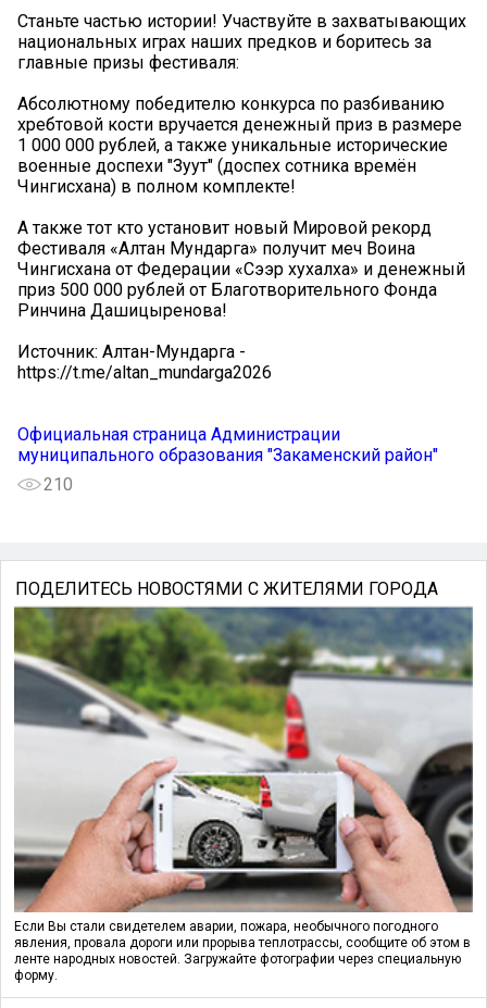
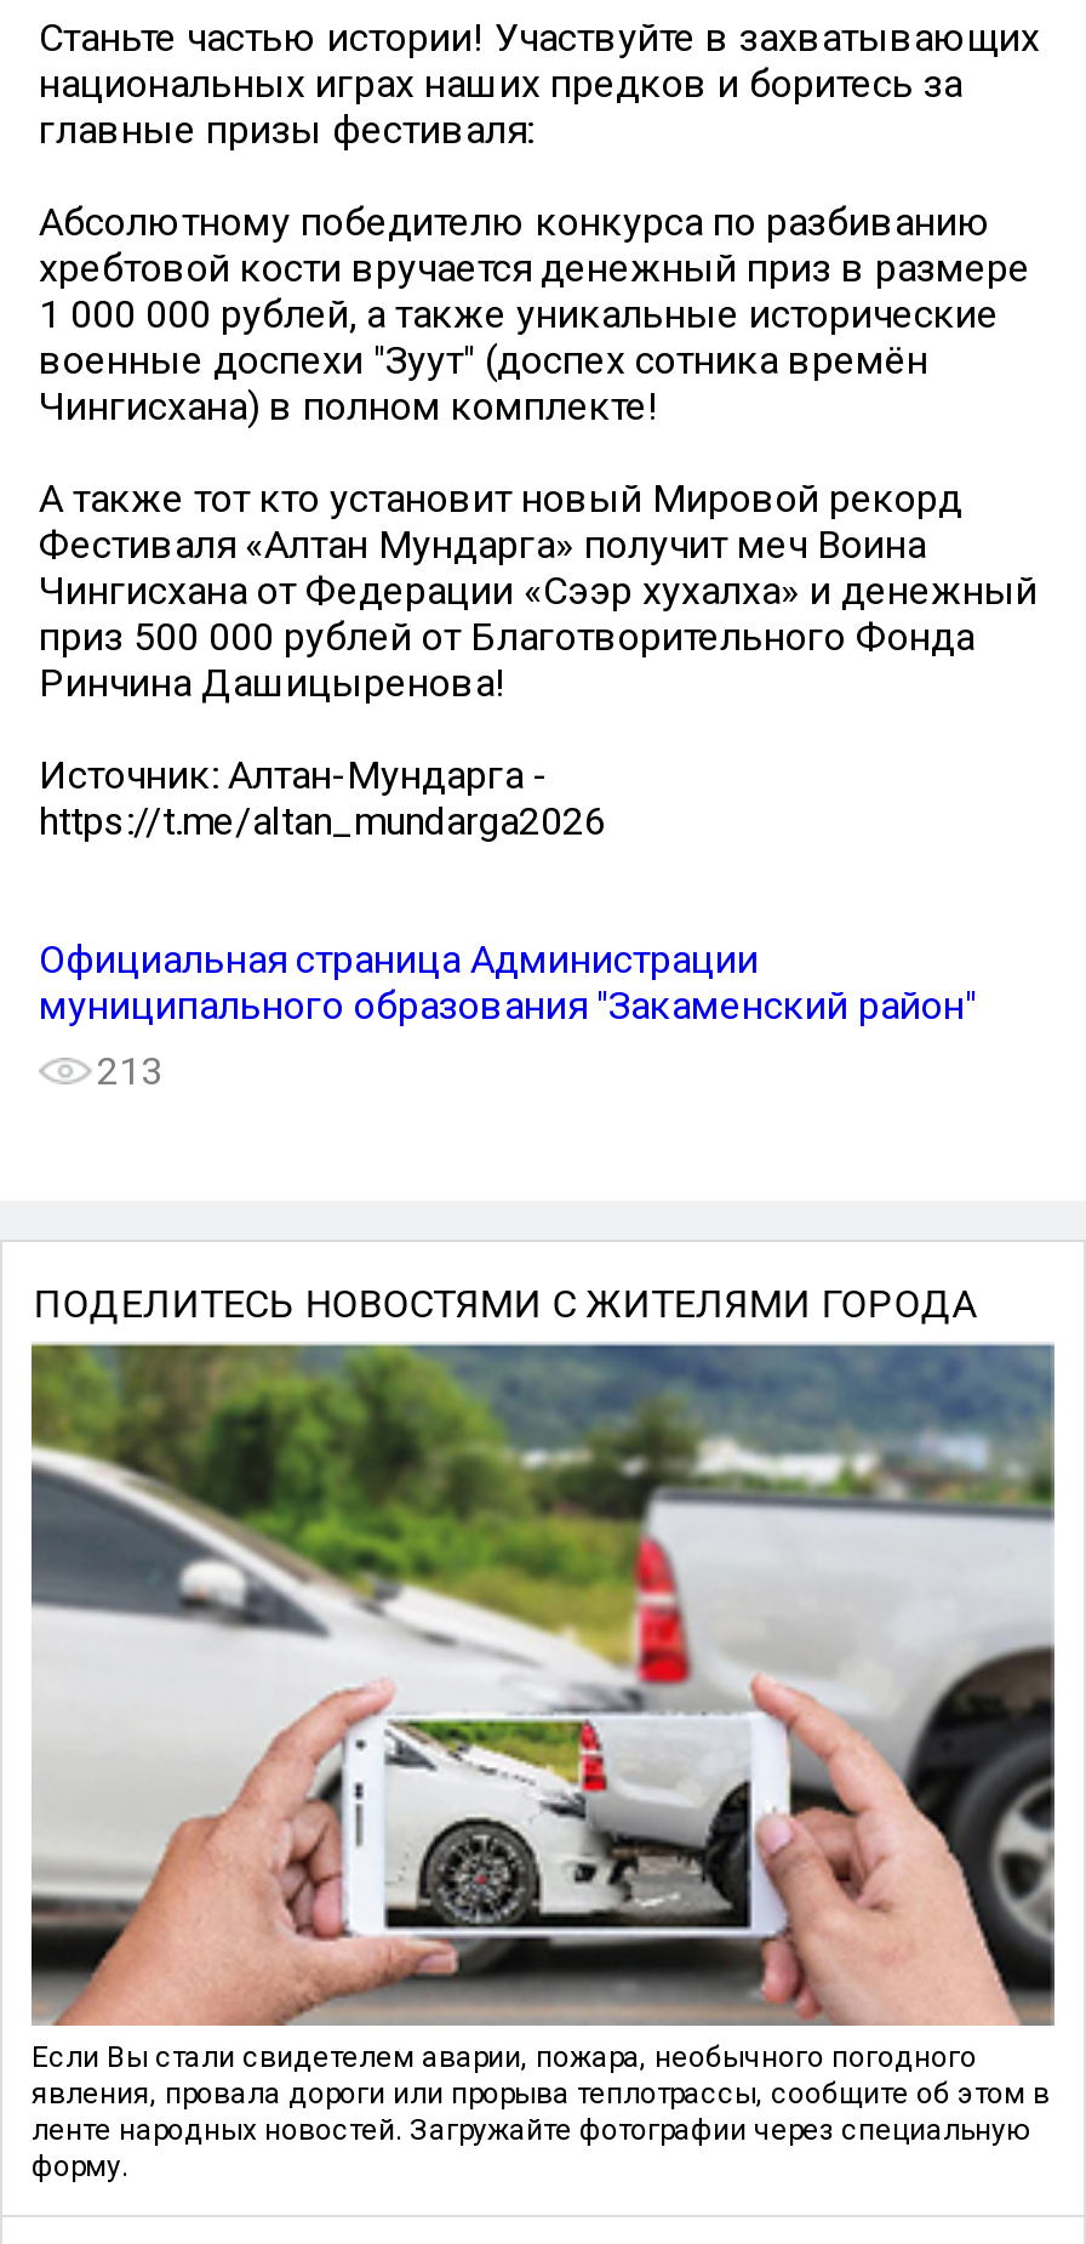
- 210
+ 213
